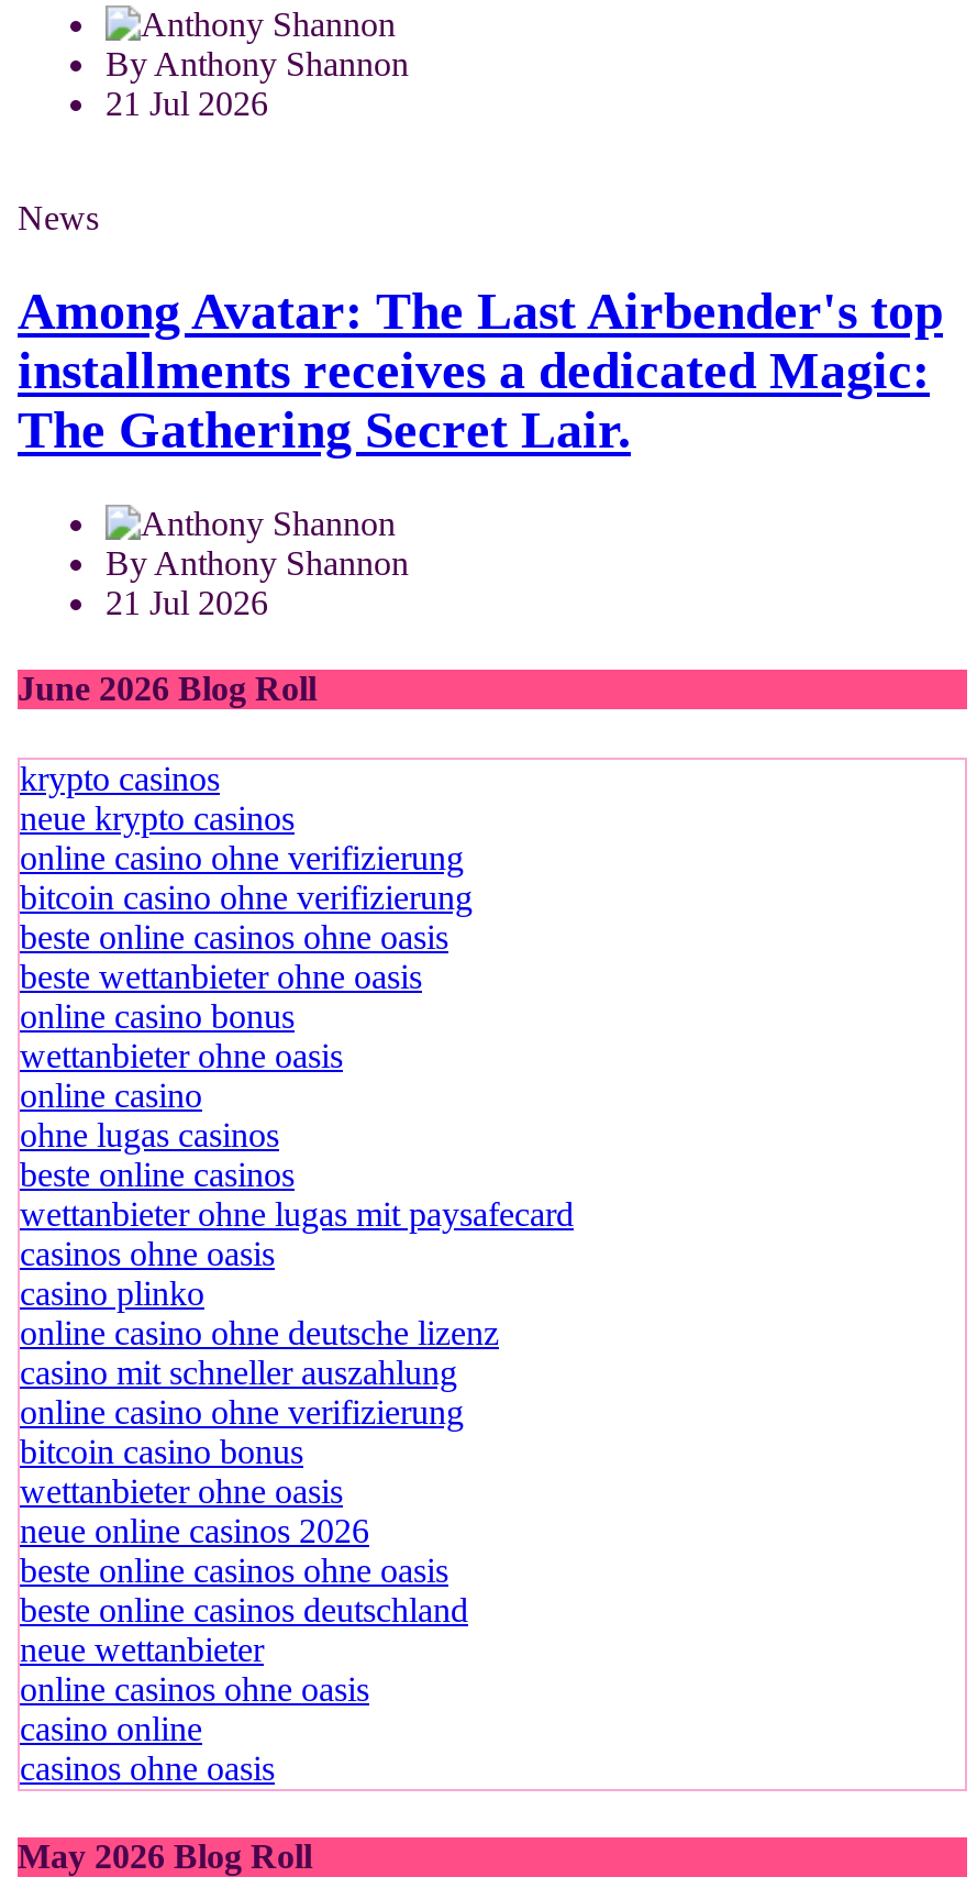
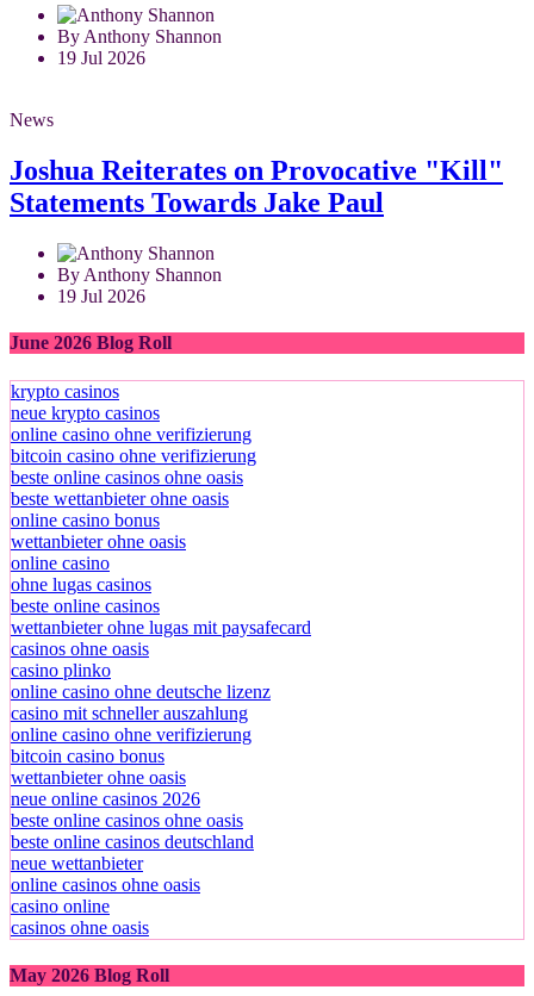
- 21 Jul 2026
+ 19 Jul 2026

- Among Avatar: The Last Airbender's top
- installments receives a dedicated Magic:
- The Gathering Secret Lair.
+ Joshua Reiterates on Provocative "Kill"
+ Statements Towards Jake Paul

- 21 Jul 2026
+ 19 Jul 2026
